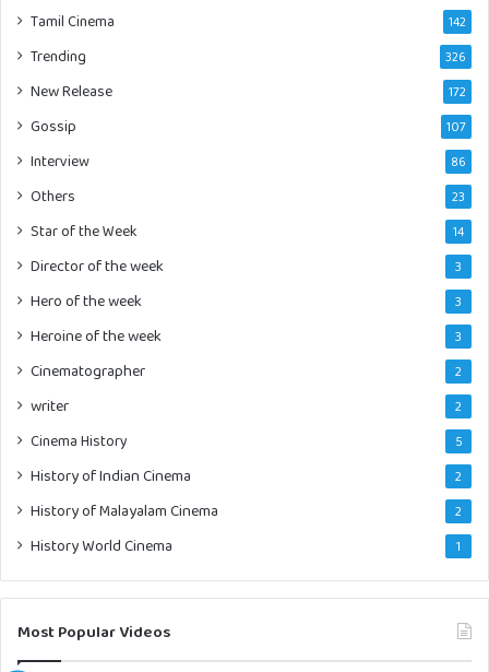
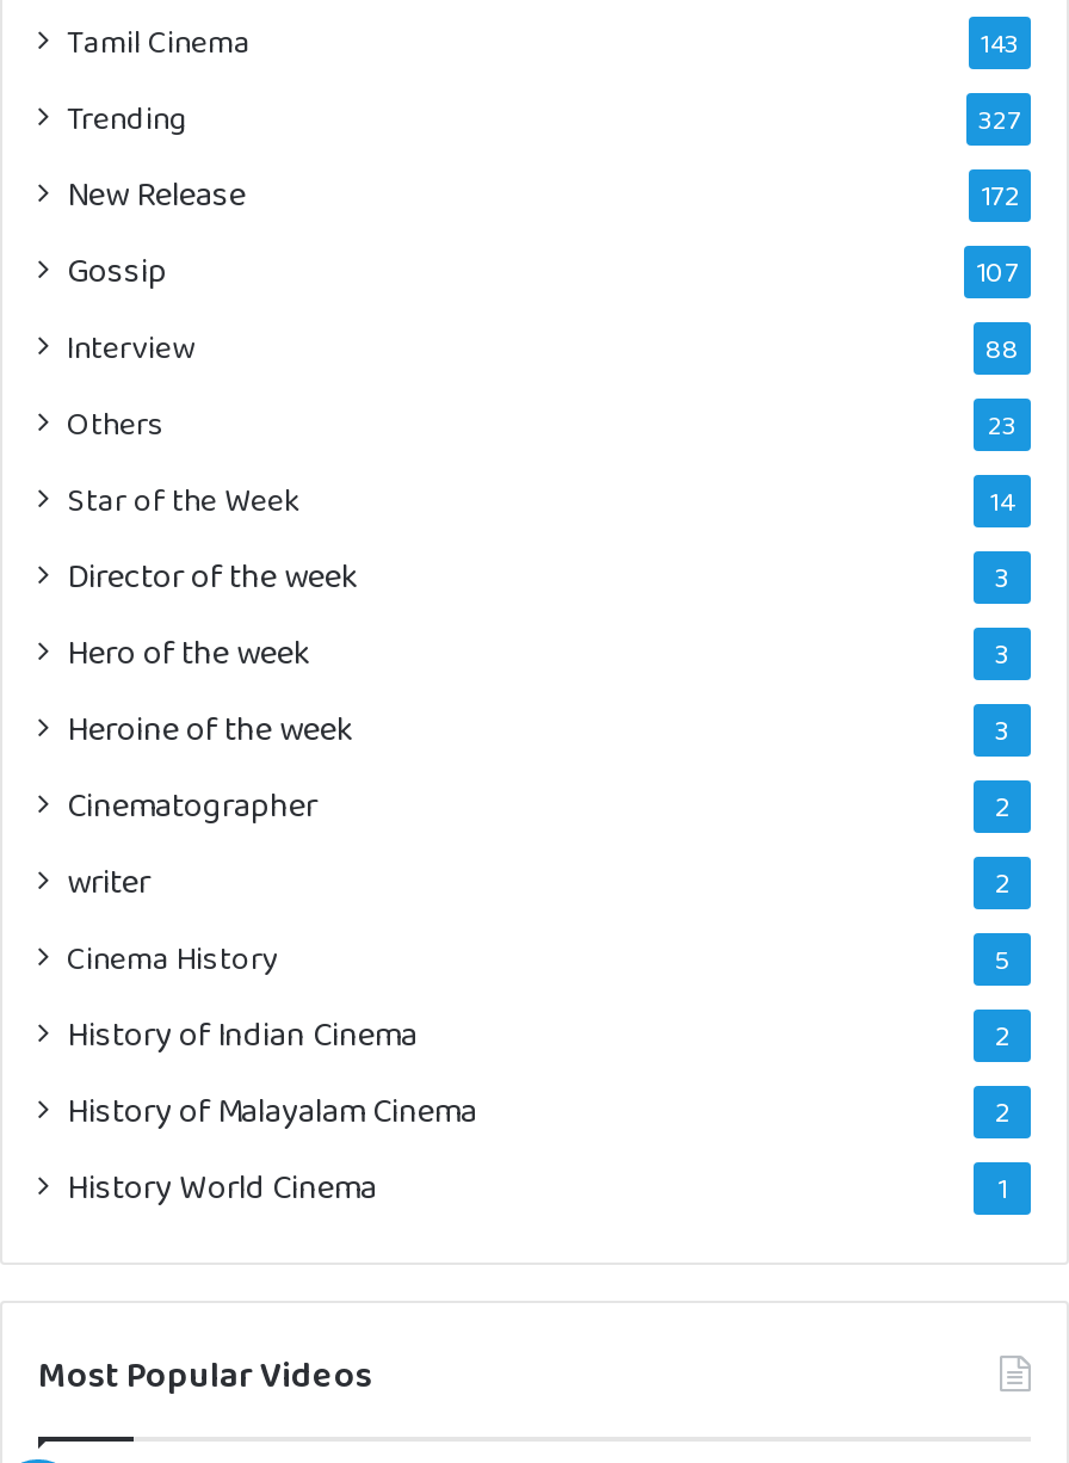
- 142
+ 143

- 326
+ 327

- 86
+ 88
